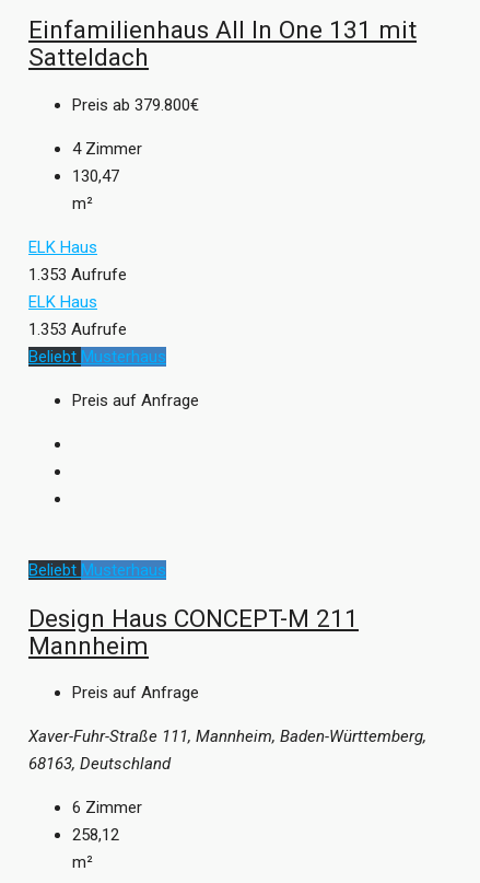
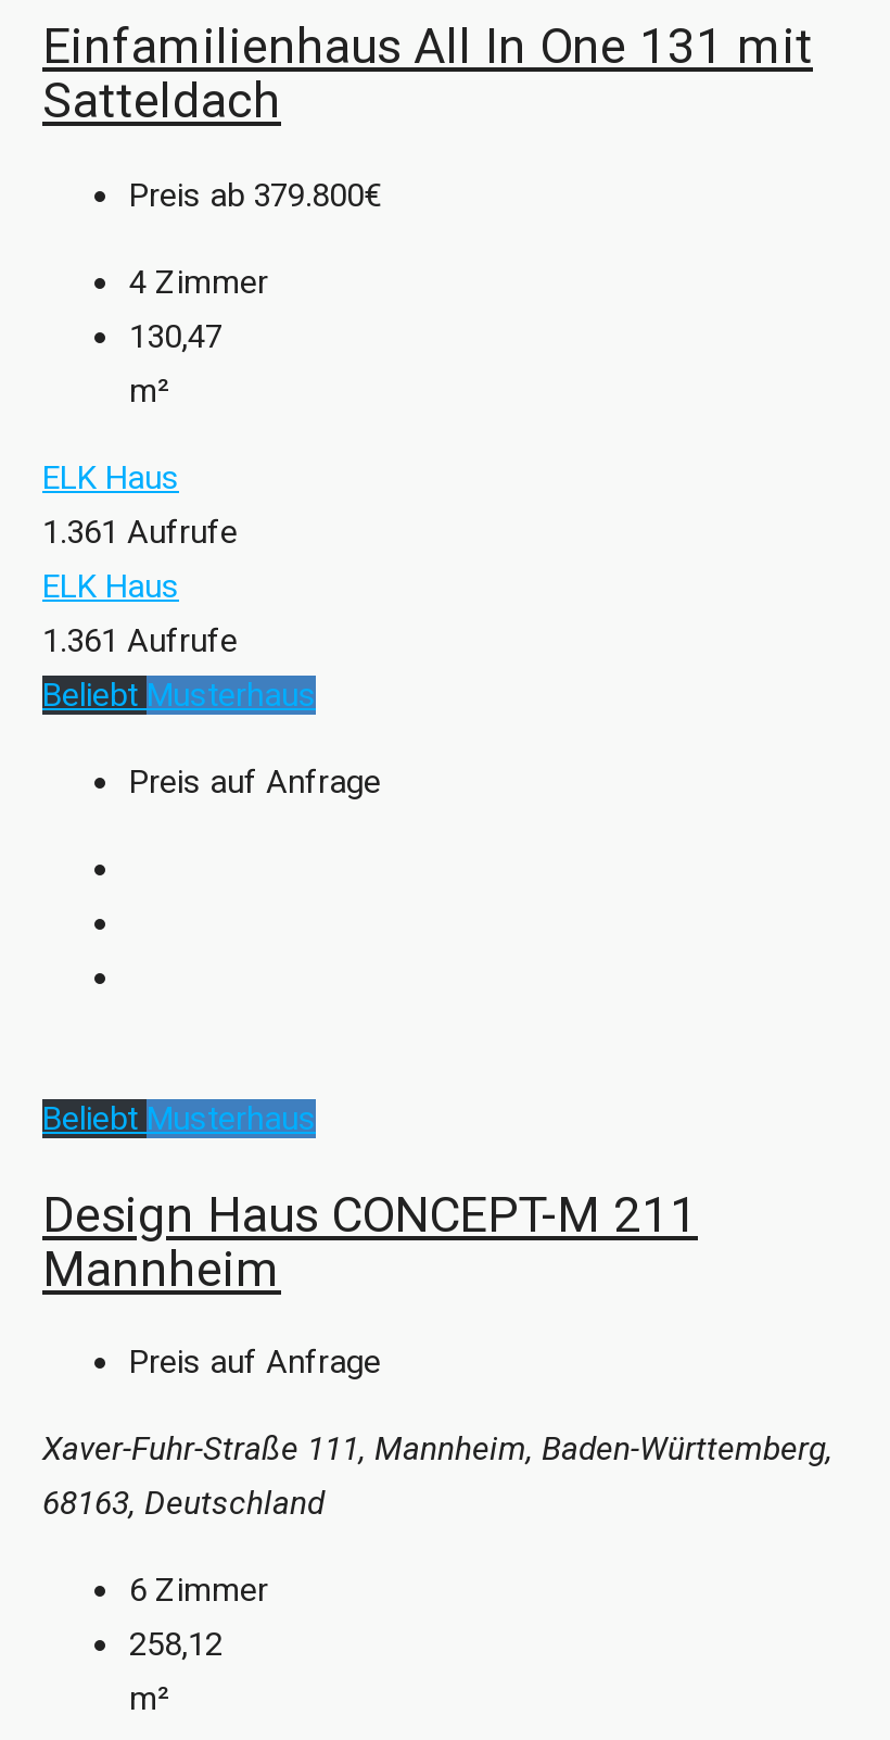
- 1.353 Aufrufe
+ 1.361 Aufrufe

- 1.353 Aufrufe
+ 1.361 Aufrufe
